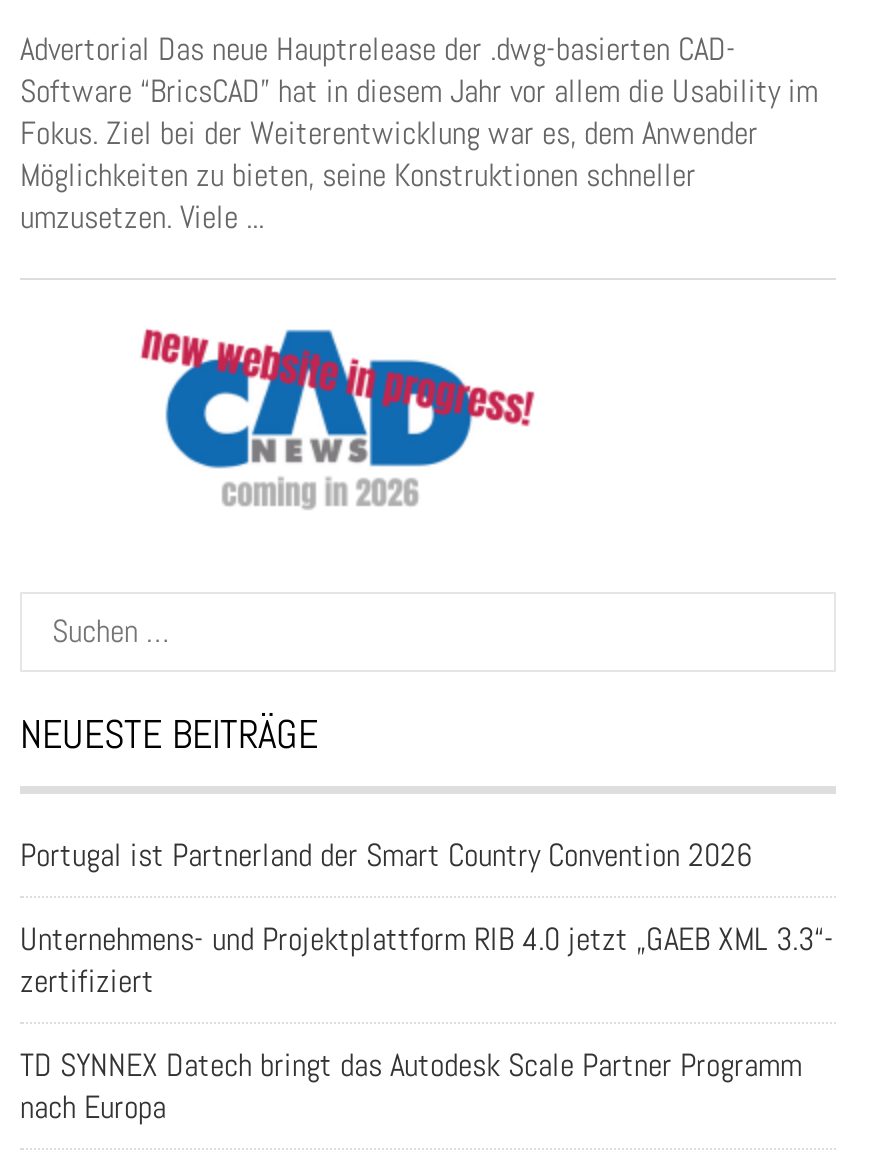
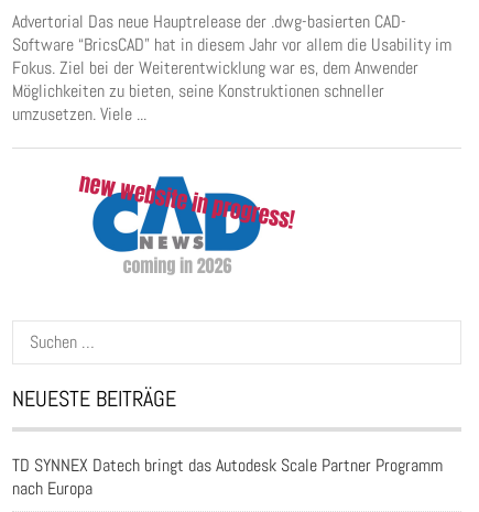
- Portugal ist Partnerland der Smart Country Convention 2026
- Unternehmens- und Projektplattform RIB 4.0 jetzt „GAEB XML 3.3“-
- zertifiziert
